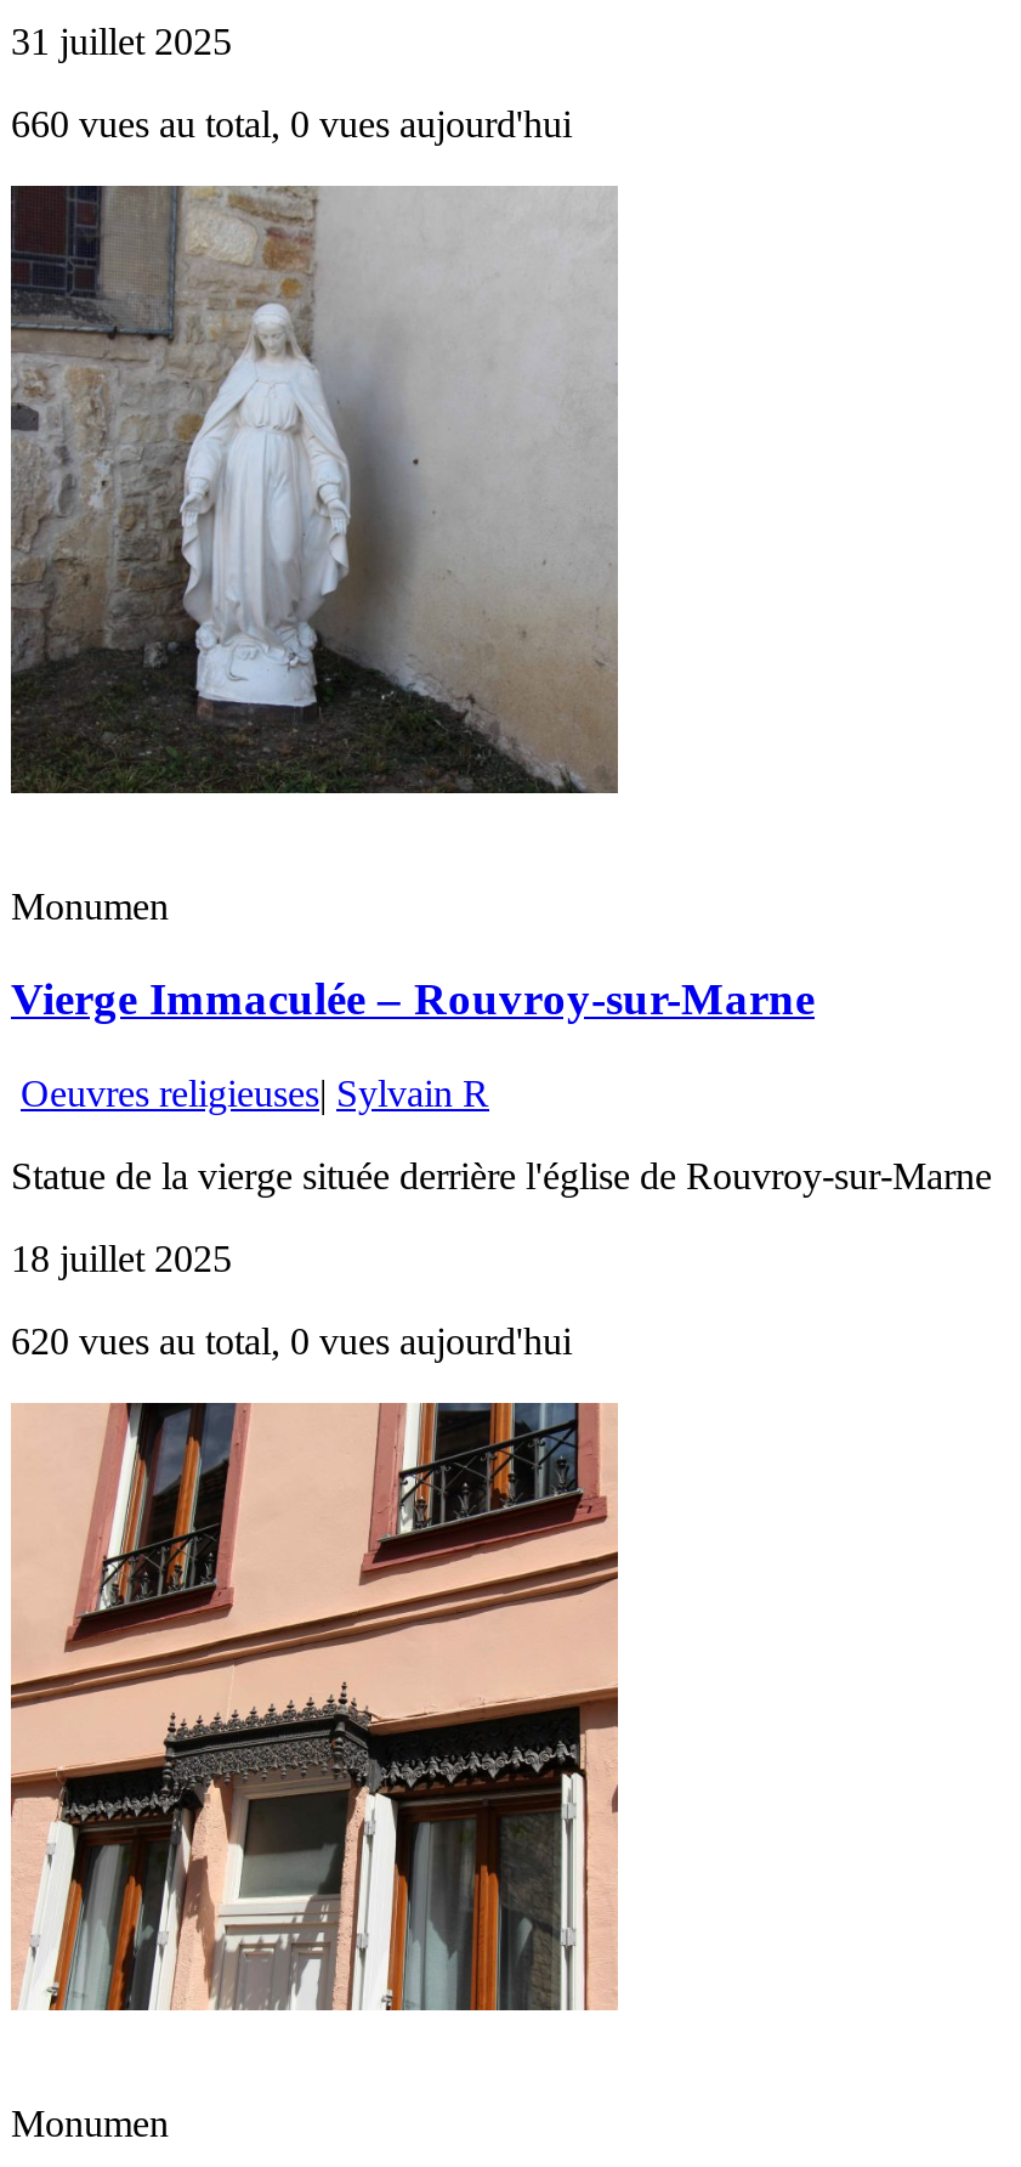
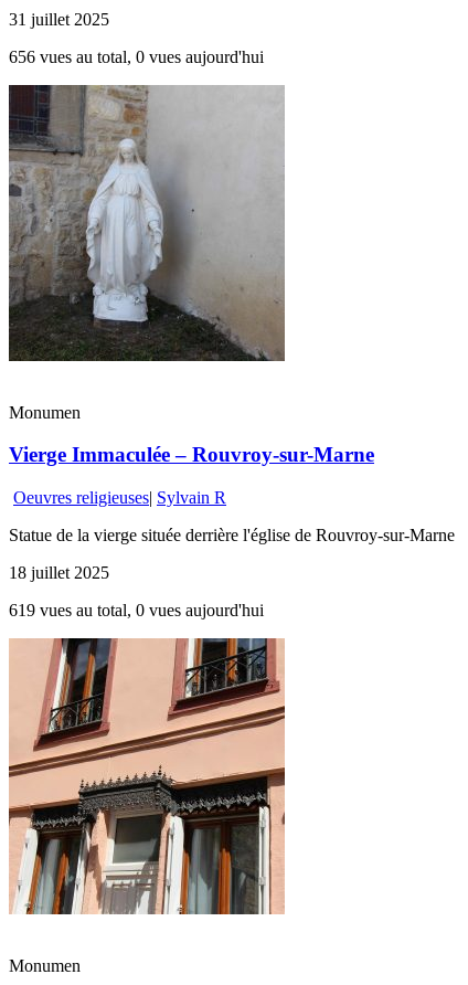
- 660 vues au total, 0 vues aujourd'hui
+ 656 vues au total, 0 vues aujourd'hui

- 620 vues au total, 0 vues aujourd'hui
+ 619 vues au total, 0 vues aujourd'hui
